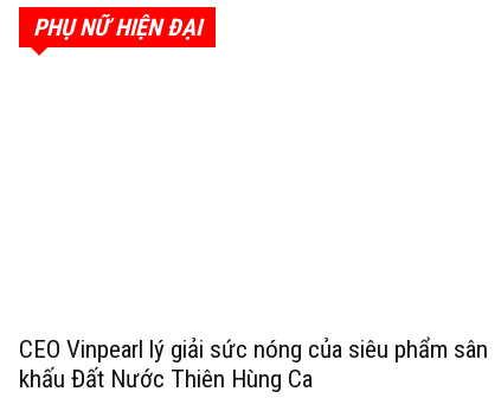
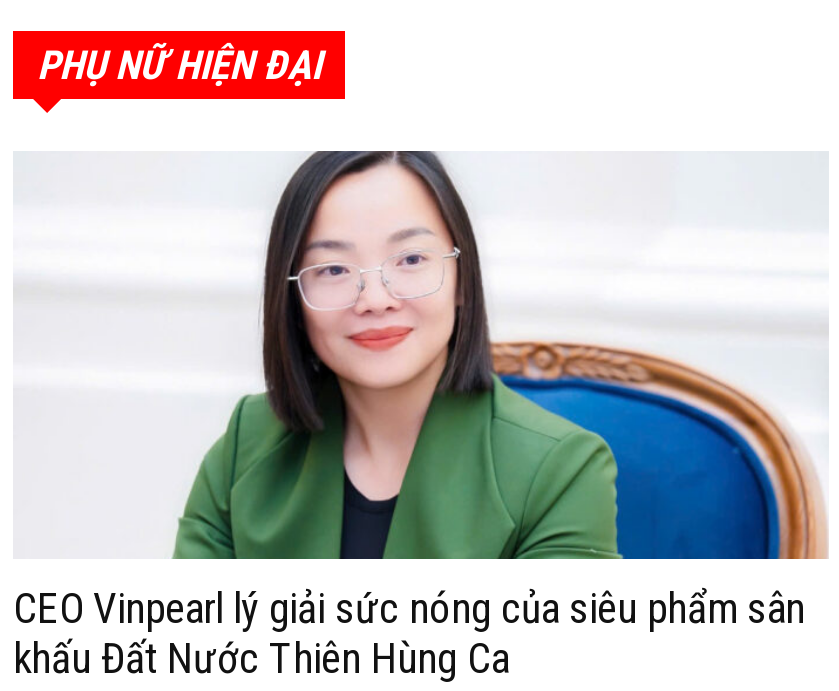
+ [image]
